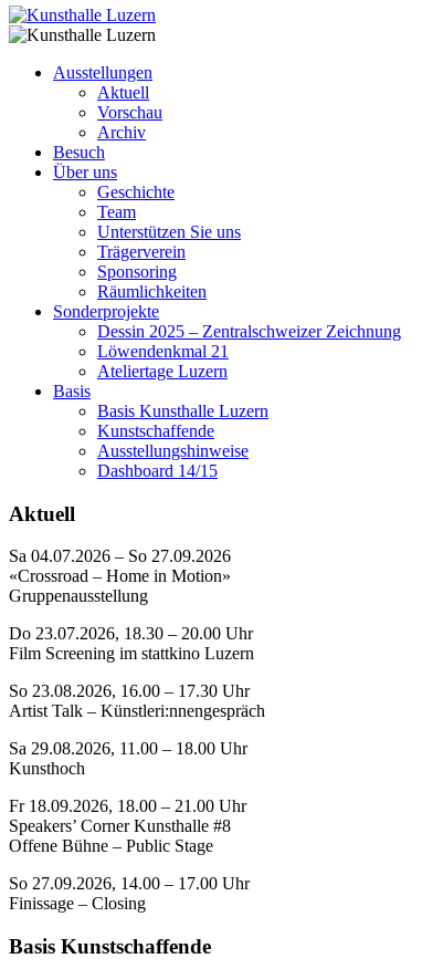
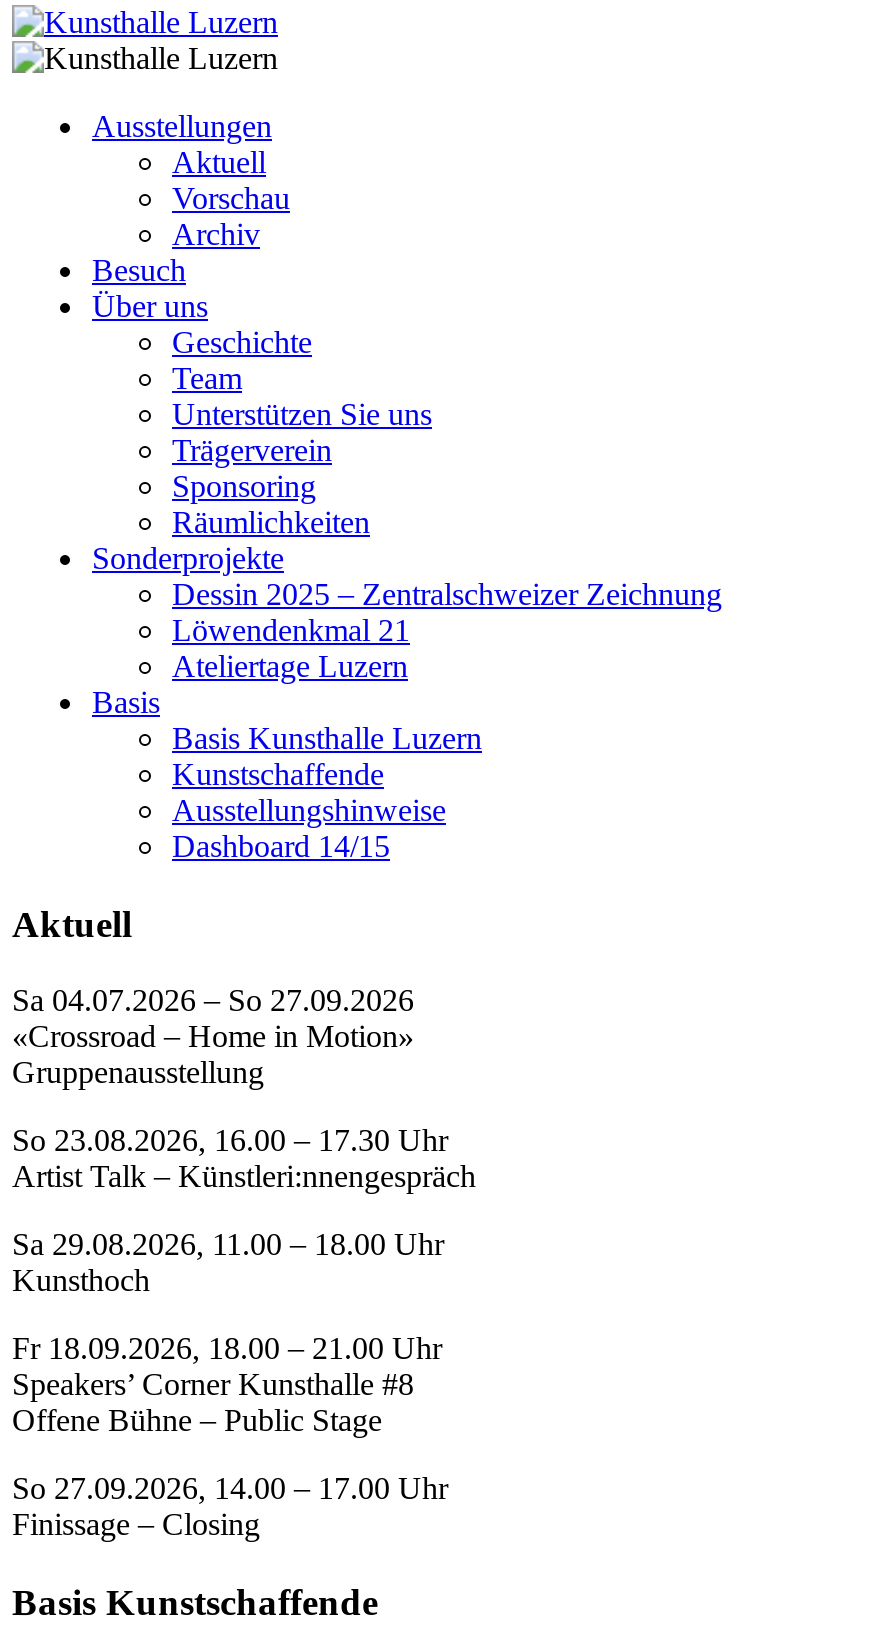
- Do 23.07.2026, 18.30 – 20.00 Uhr
- Film Screening im stattkino Luzern
